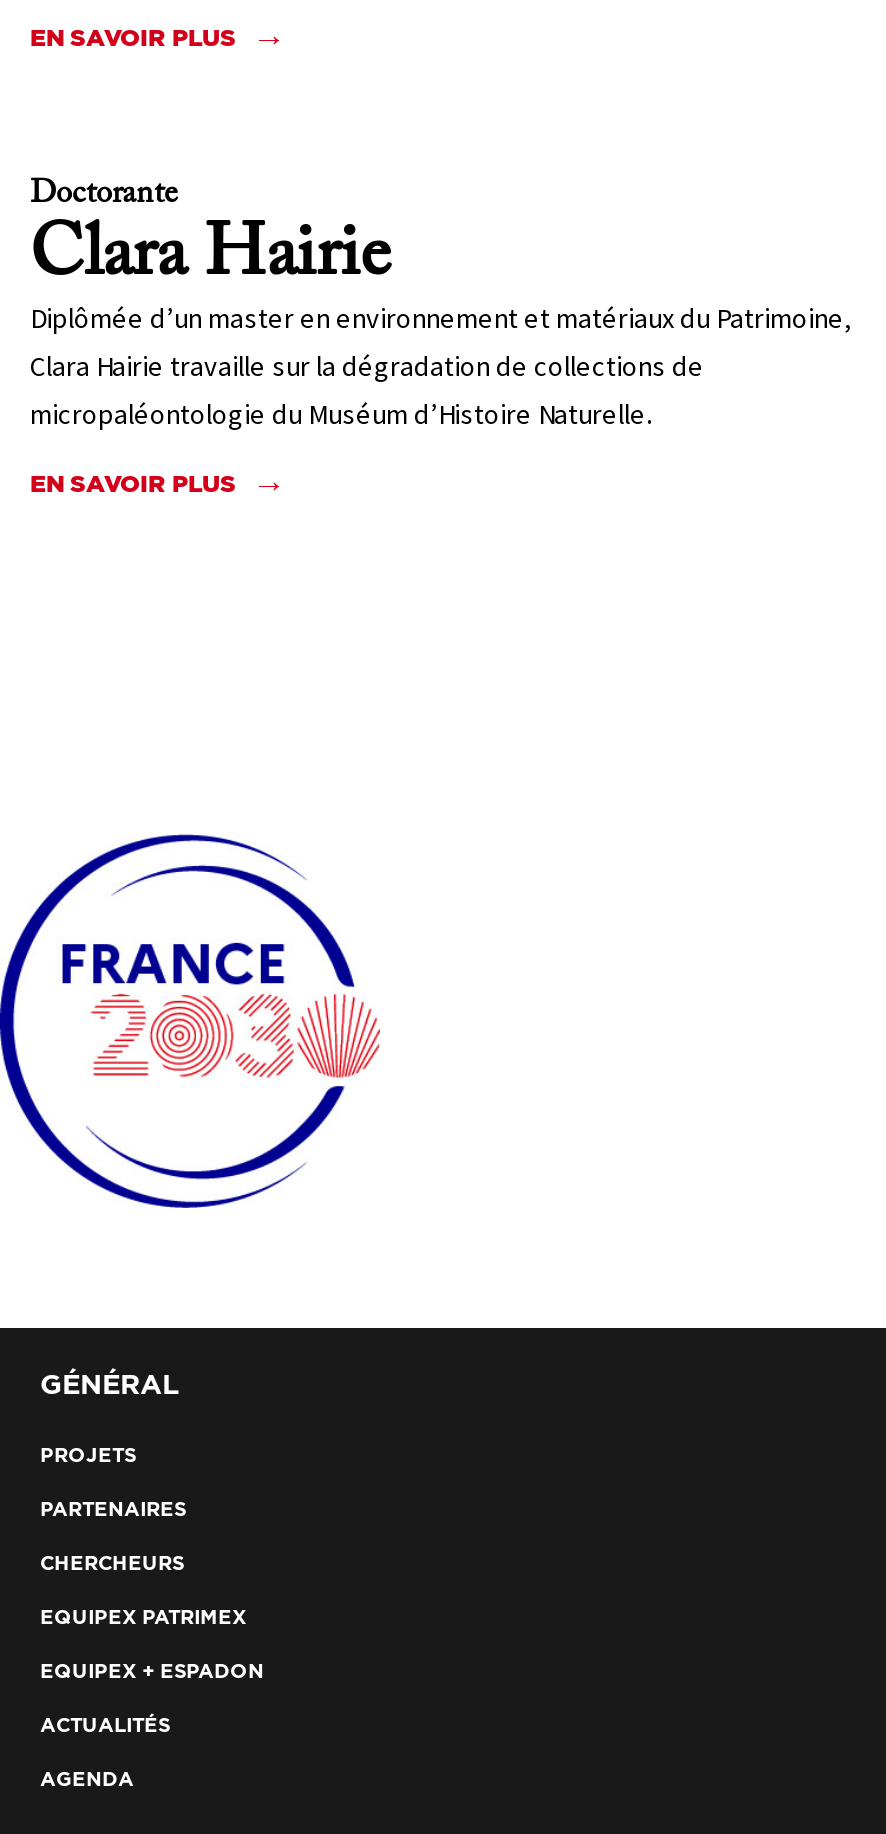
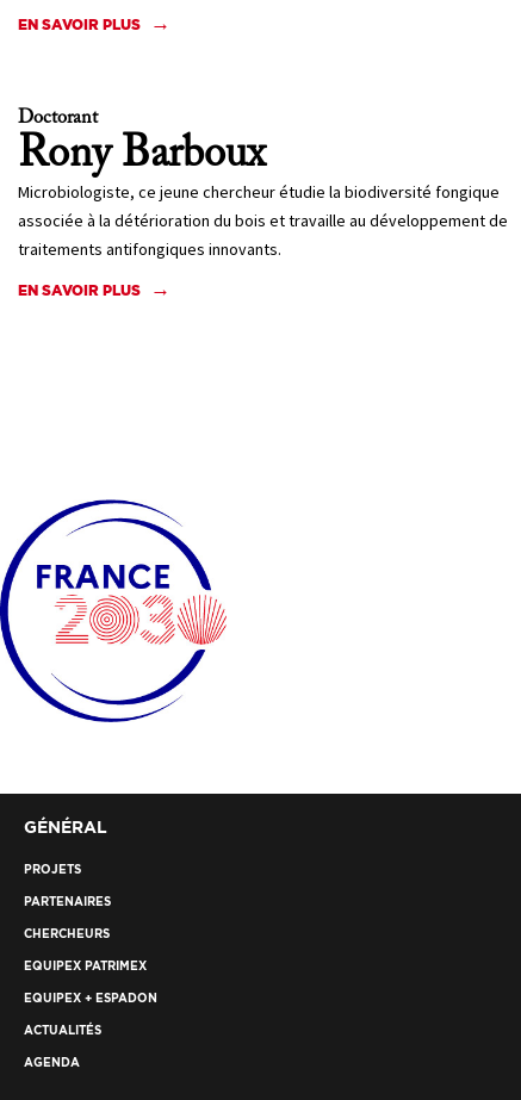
- Doctorante
- Clara Hairie
- Diplômée d’un master en environnement et matériaux du Patrimoine,
- Clara Hairie travaille sur la dégradation de collections de
- micropaléontologie du Muséum d’Histoire Naturelle.
+ Doctorant
+ Rony Barboux
+ Microbiologiste, ce jeune chercheur étudie la biodiversité fongique
+ associée à la détérioration du bois et travaille au développement de
+ traitements antifongiques innovants.
